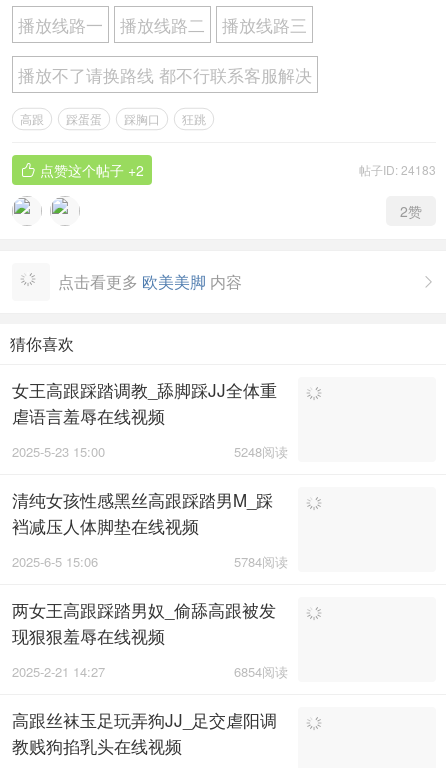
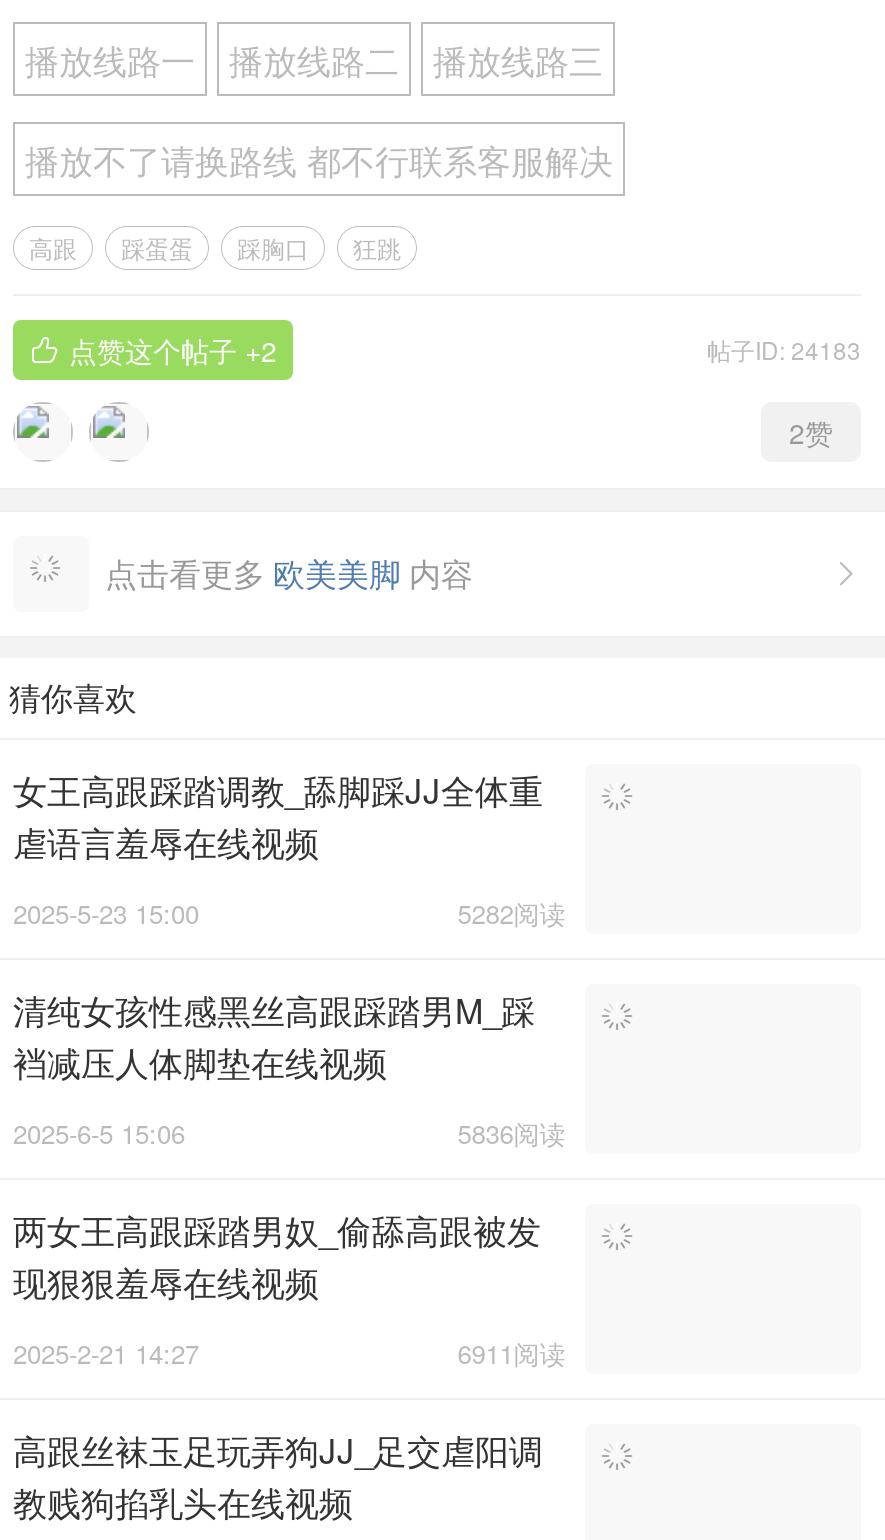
- 5248阅读
+ 5282阅读

- 5784阅读
+ 5836阅读

- 6854阅读
+ 6911阅读
